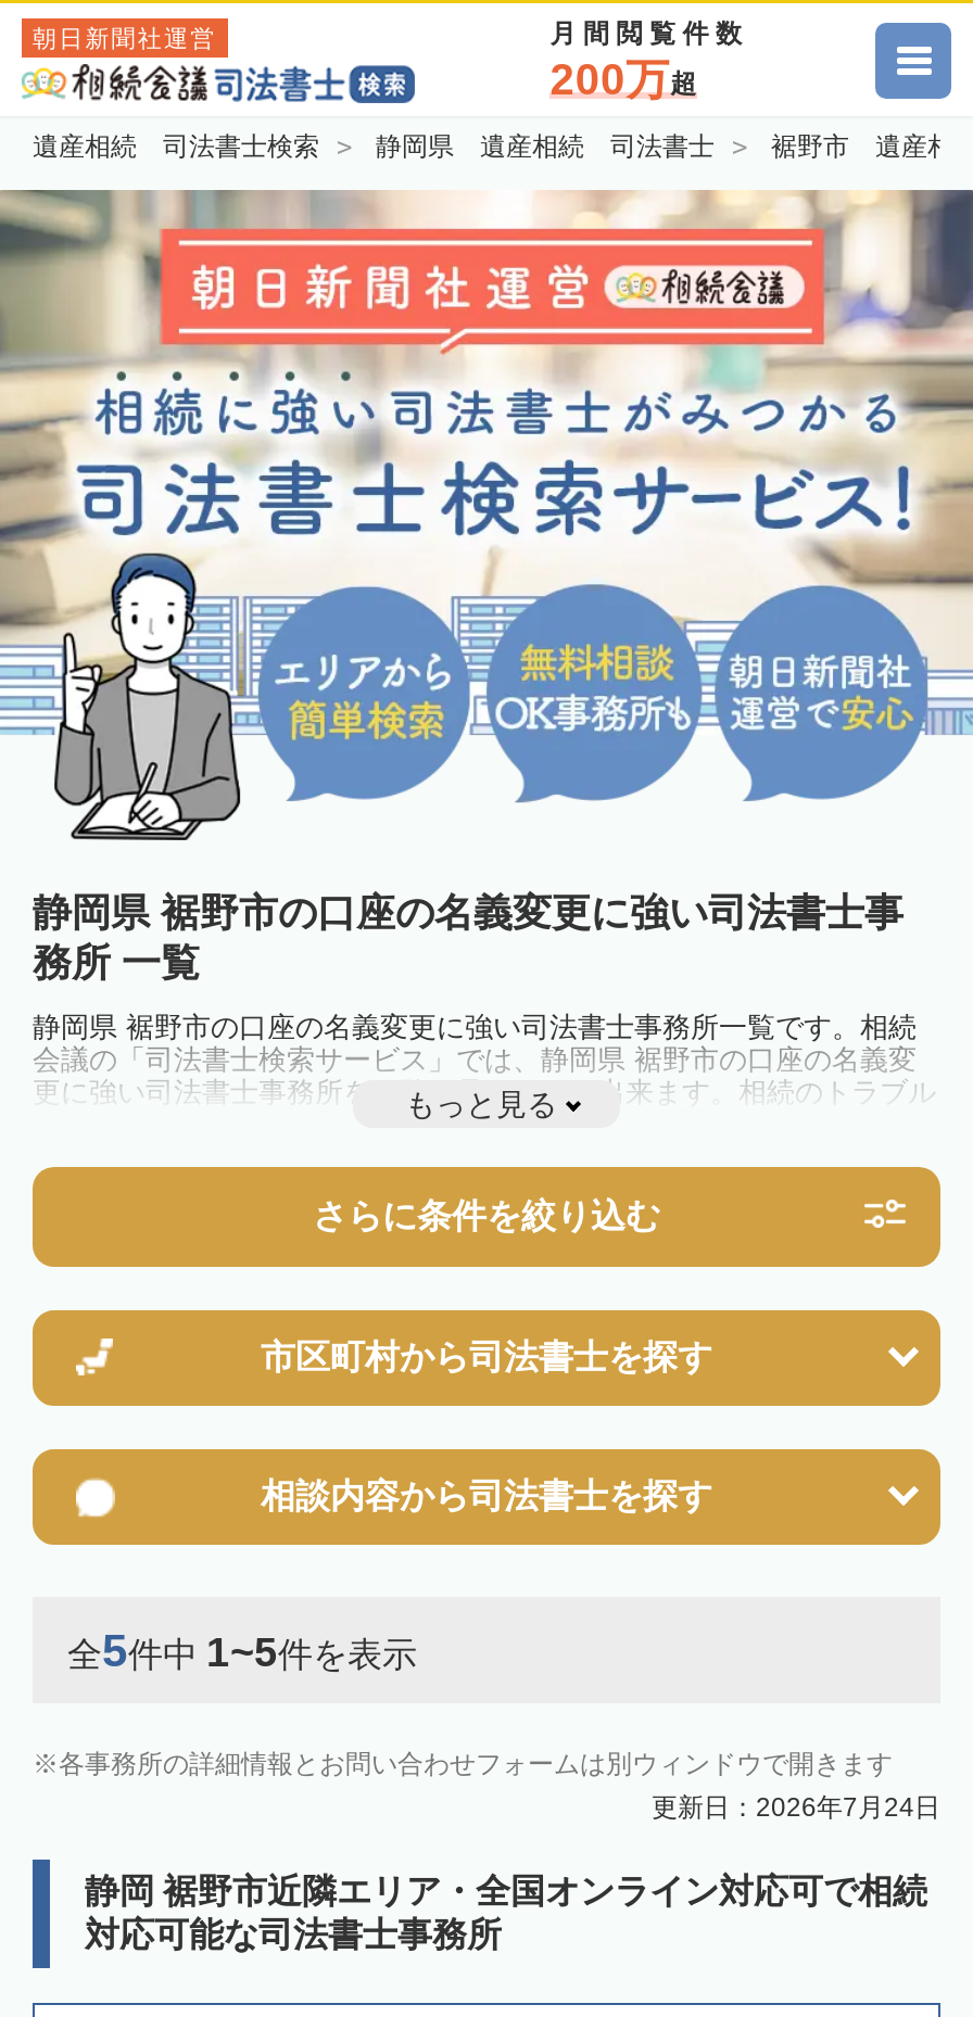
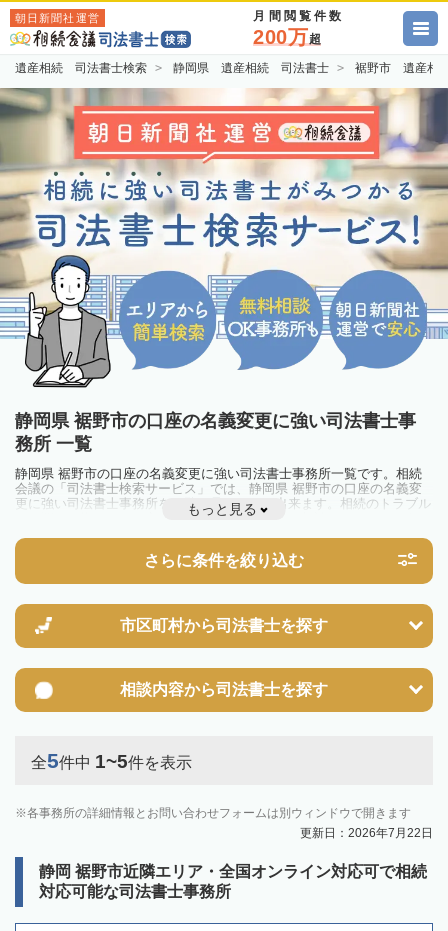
- 更新日：2026年7月24日
+ 更新日：2026年7月22日
